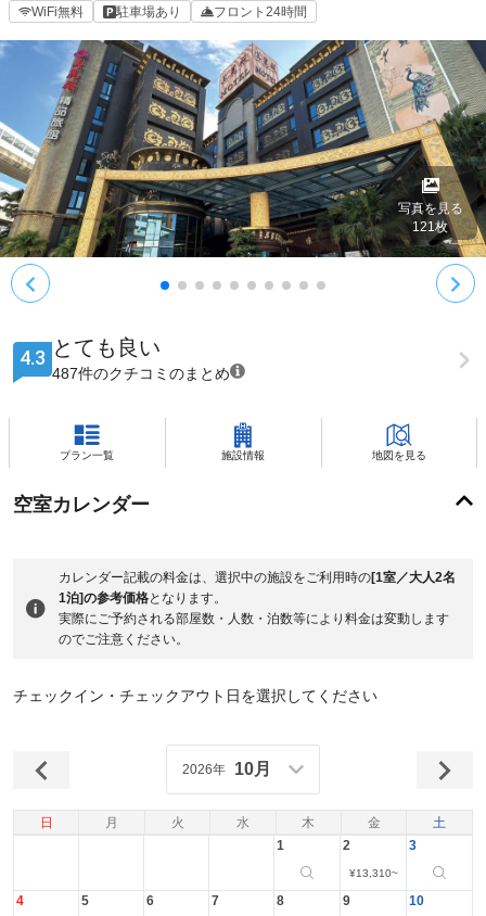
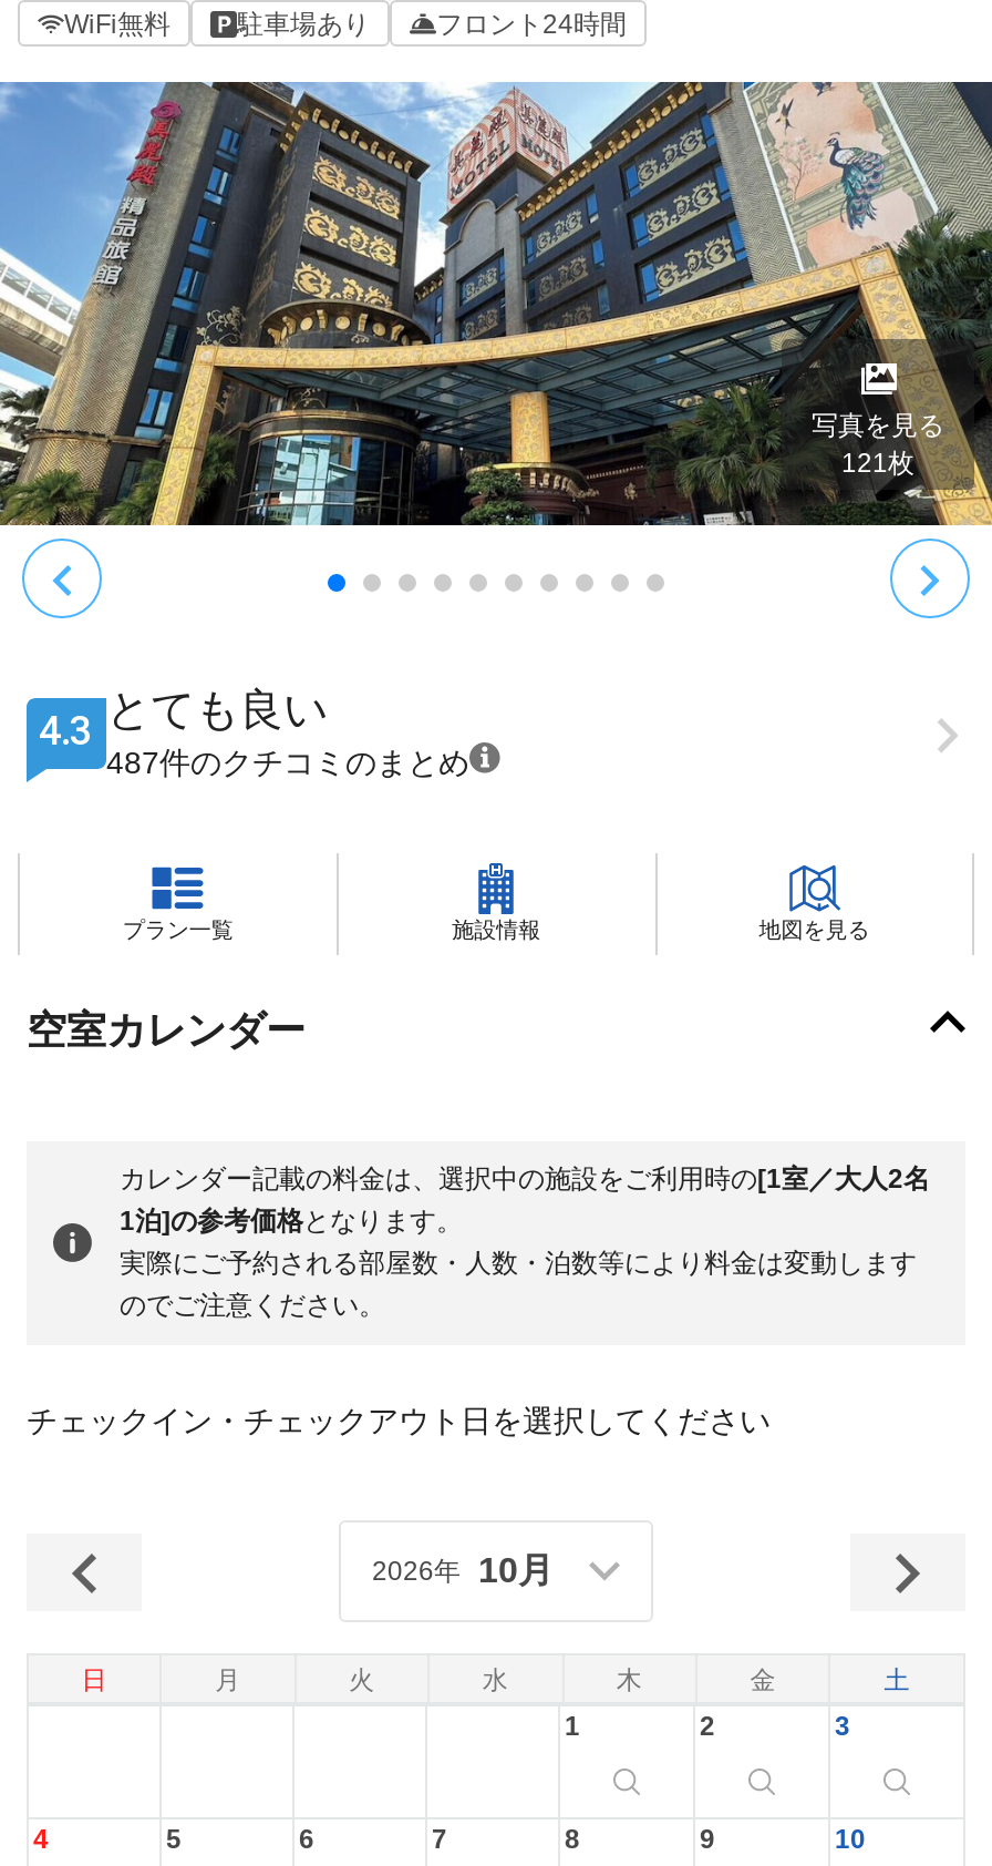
- ¥13,310 ~
